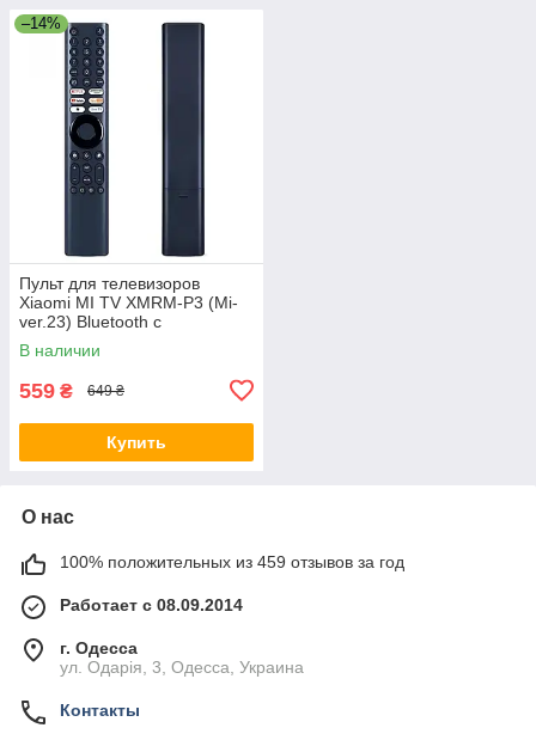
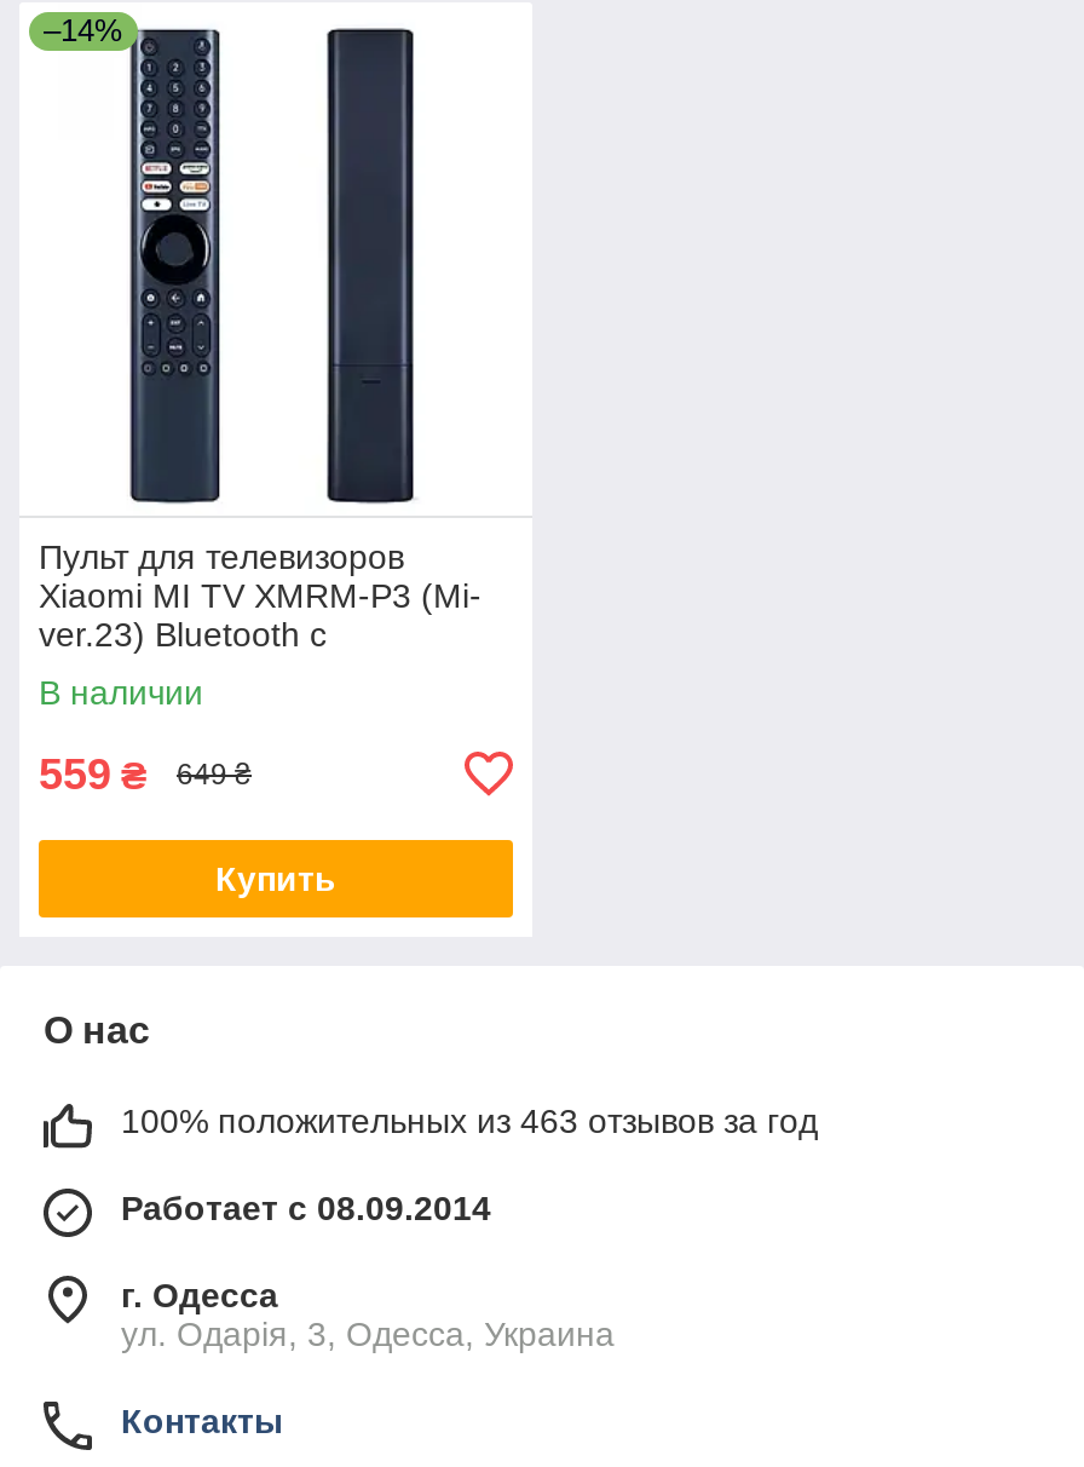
- 100% положительных из 459 отзывов за год
+ 100% положительных из 463 отзывов за год
